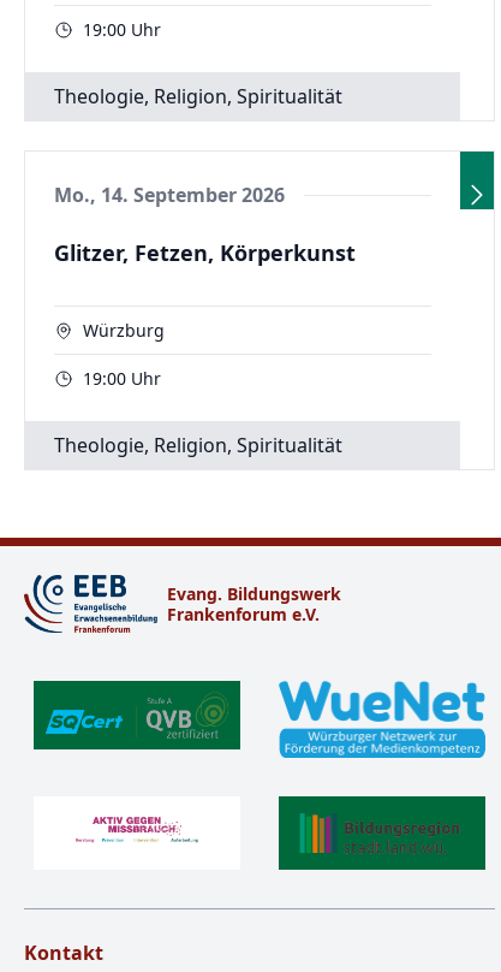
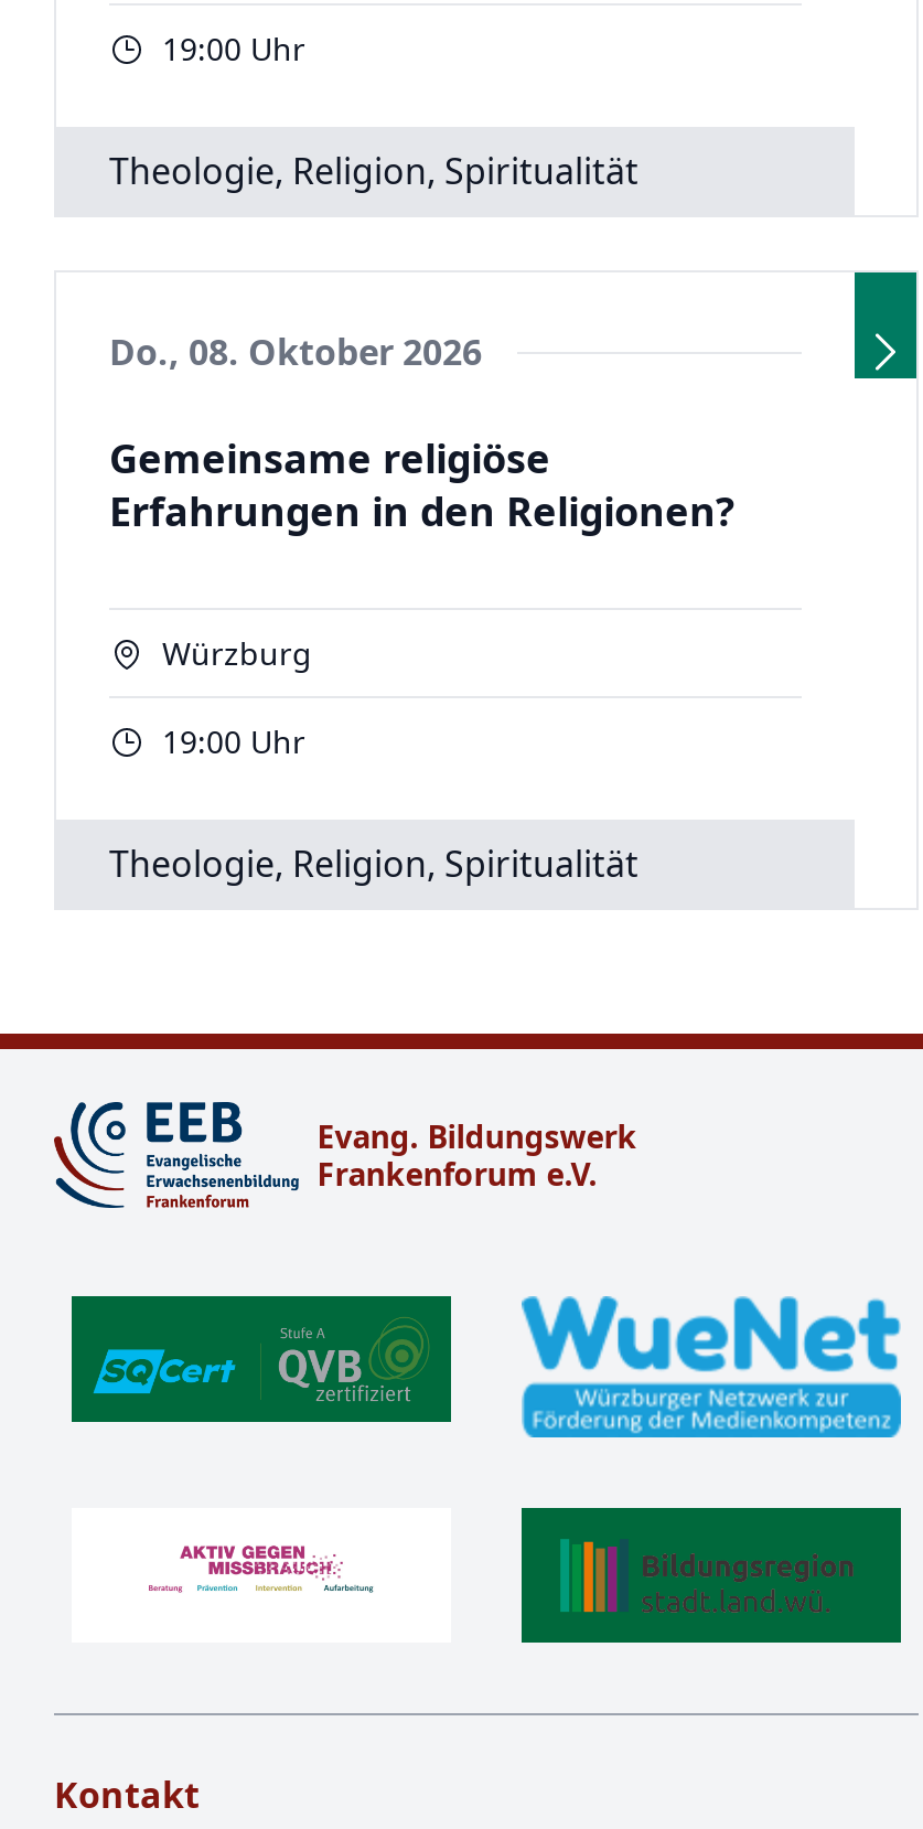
- Mo., 14. September 2026
+ Do., 08. Oktober 2026

- Glitzer, Fetzen, Körperkunst
+ Gemeinsame religiöse
+ Erfahrungen in den Religionen?
